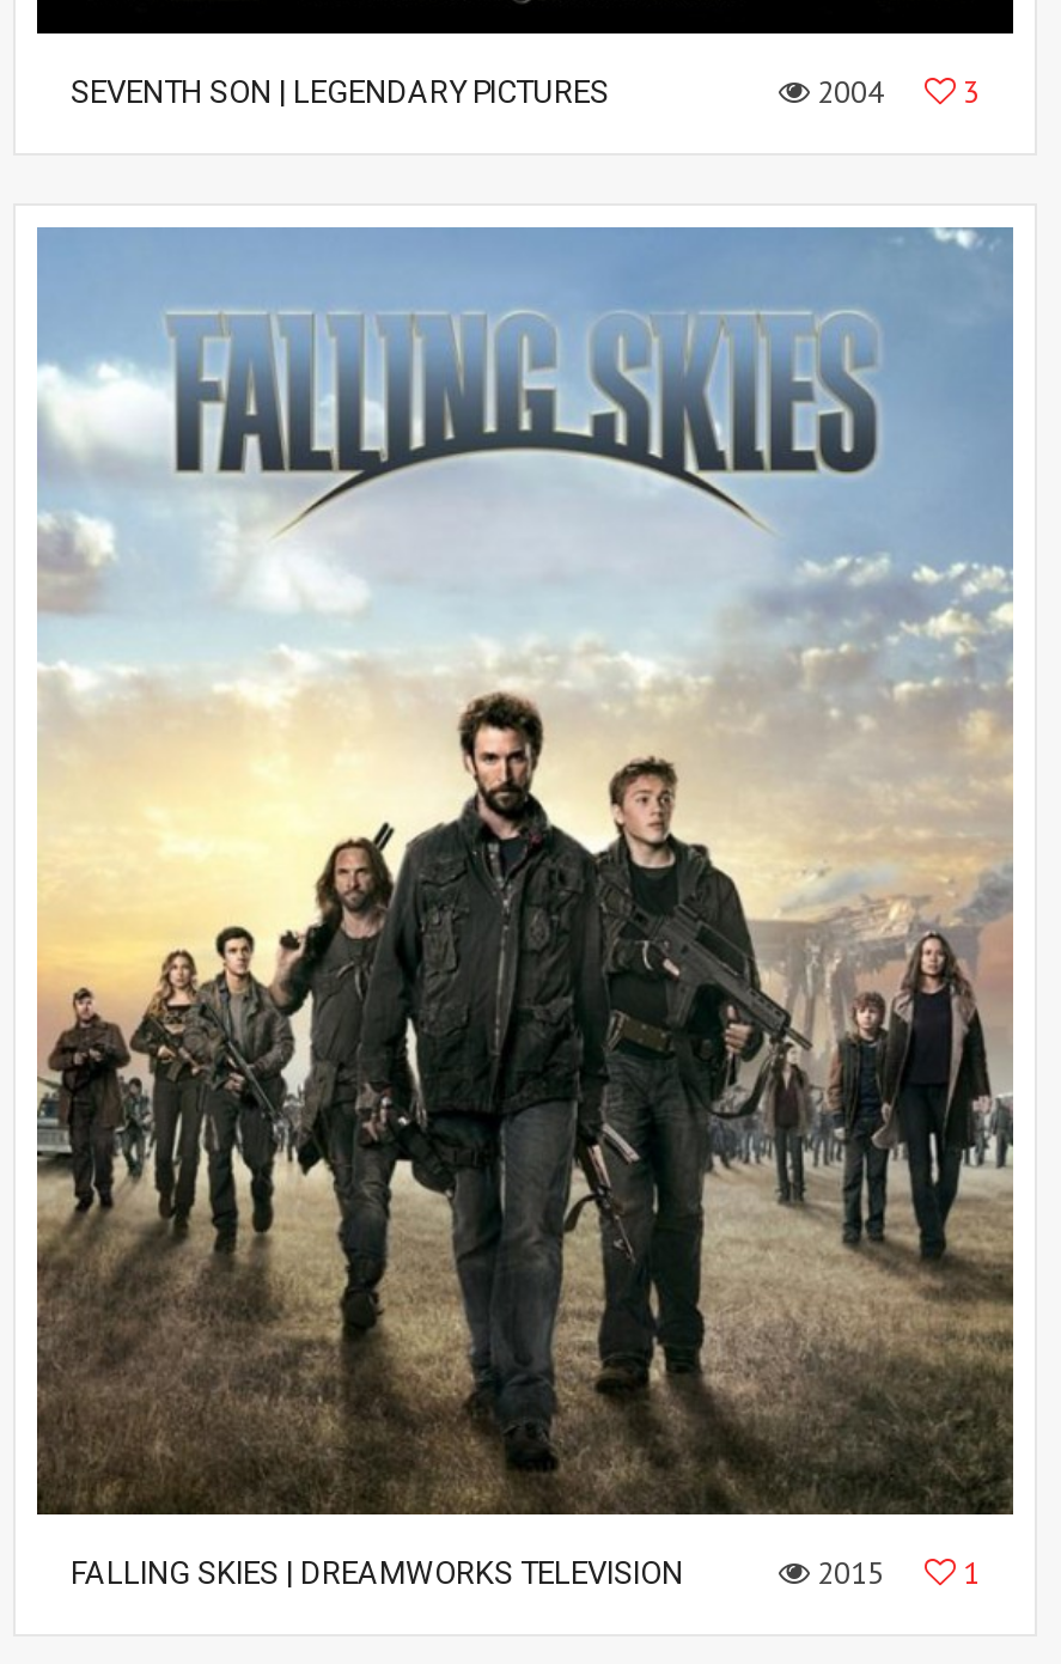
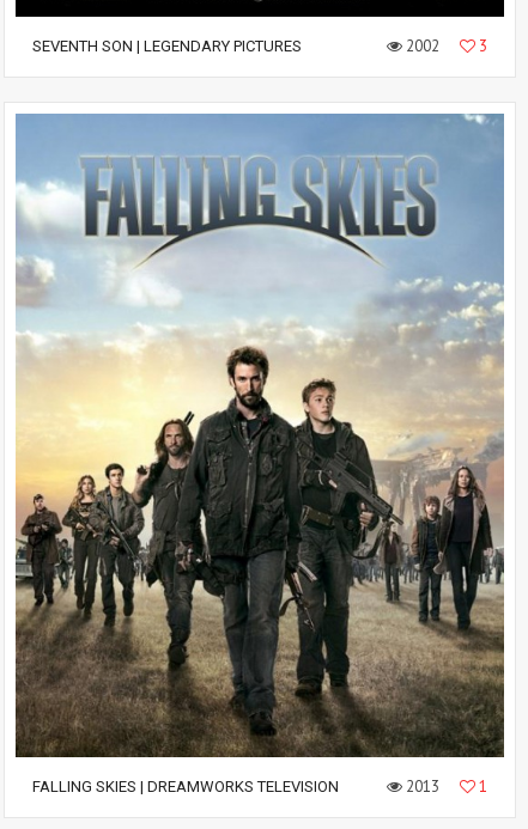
- 2004 3
+ 2002 3

- 2015 1
+ 2013 1
